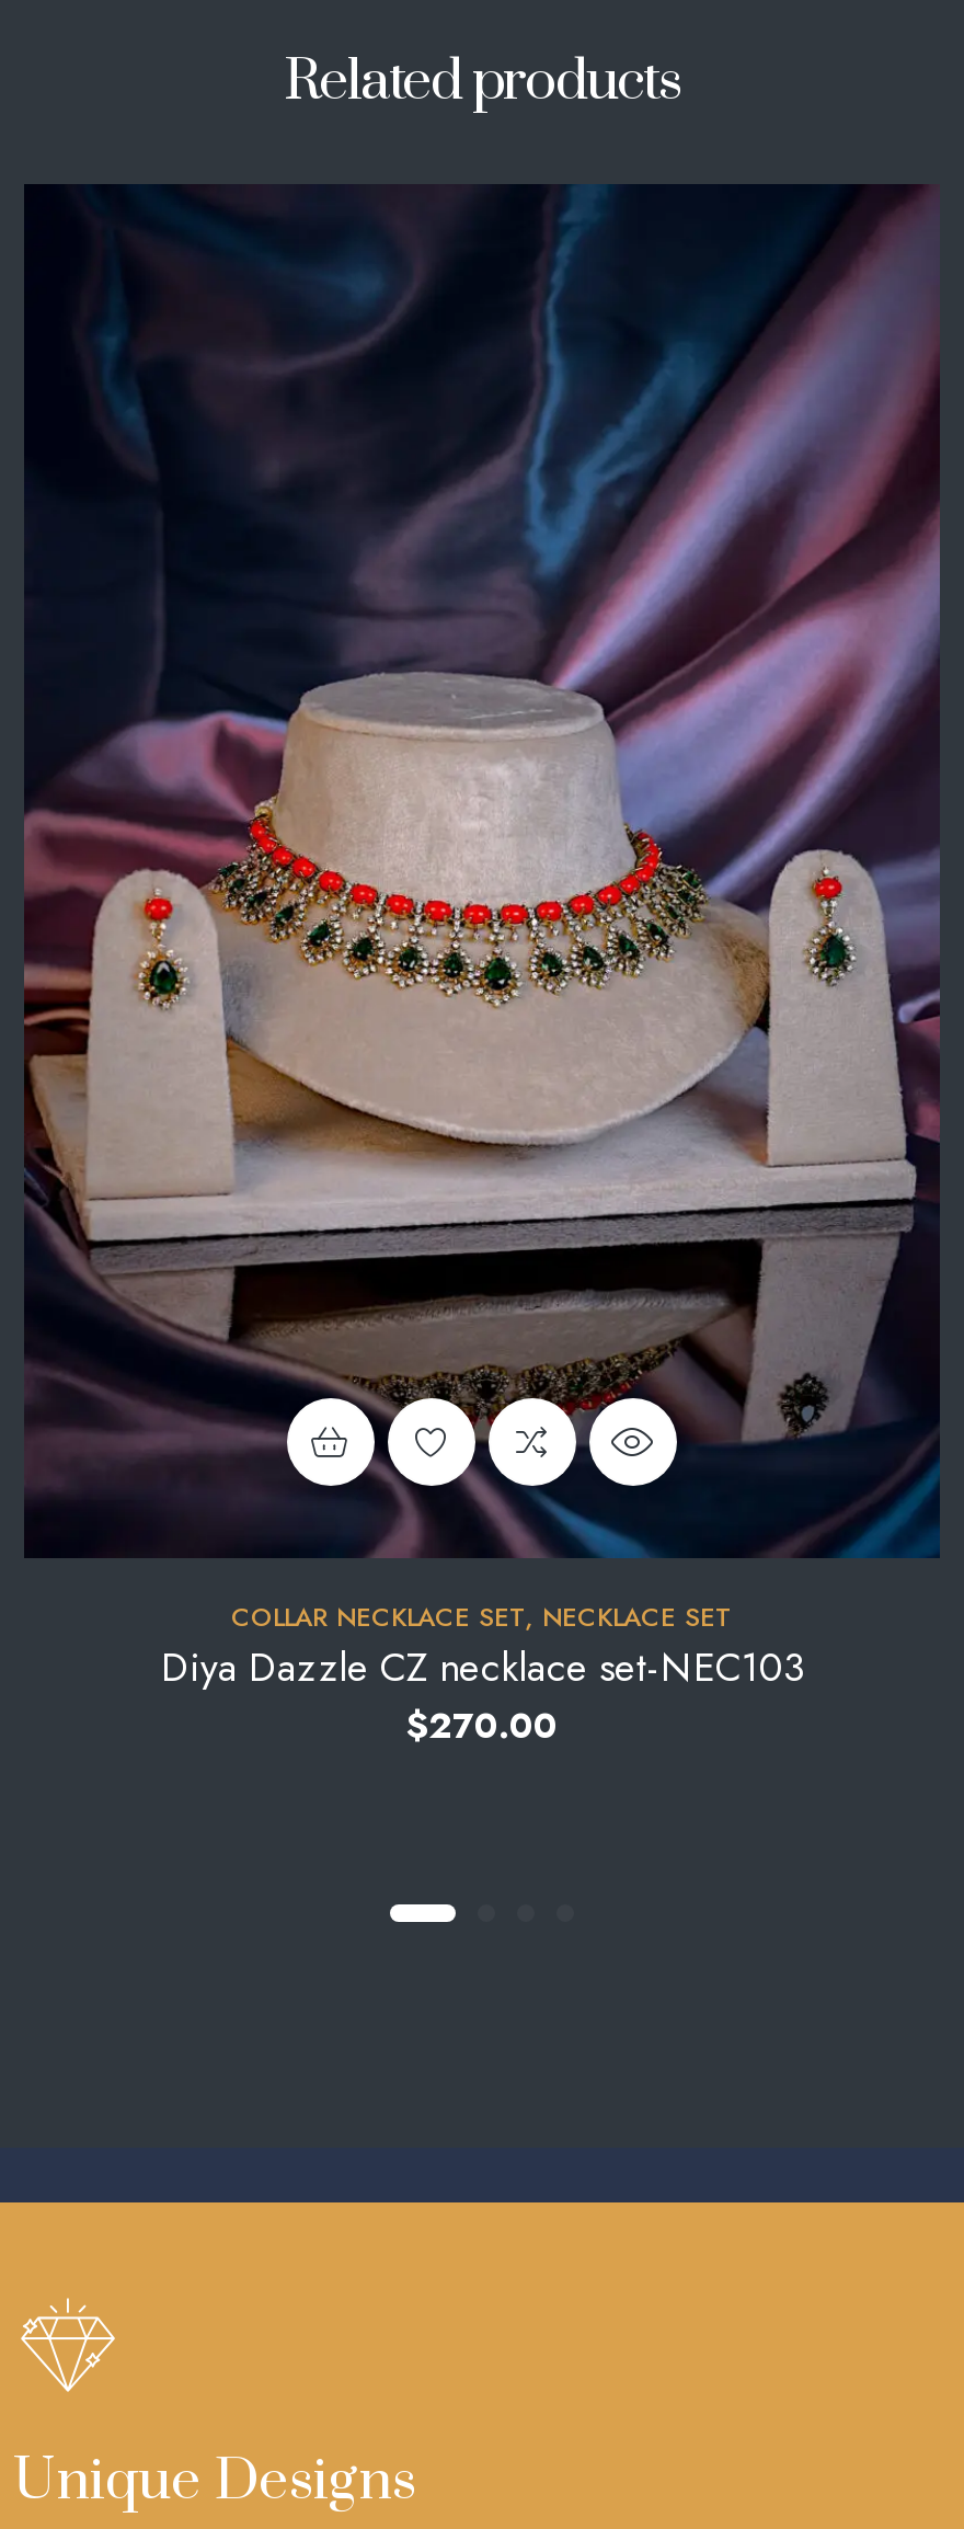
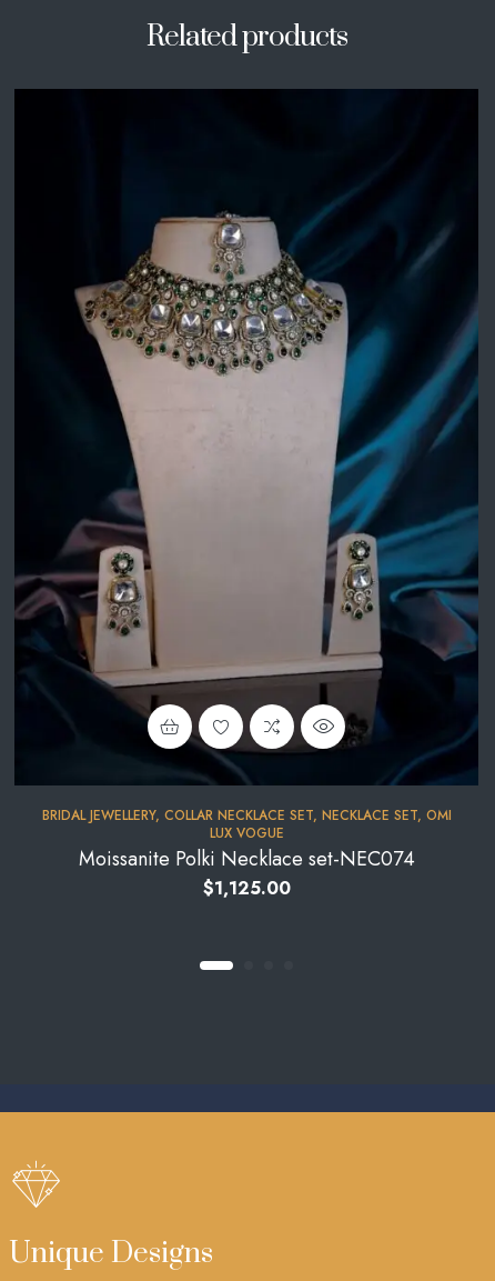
- [image]
- COLLAR NECKLACE SET, NECKLACE SET
- Diya Dazzle CZ necklace set-NEC103
- $270.00
+ [image]
+ BRIDAL JEWELLERY, COLLAR NECKLACE SET, NECKLACE SET, OMI
+ LUX VOGUE
+ Moissanite Polki Necklace set-NEC074
+ $1,125.00
